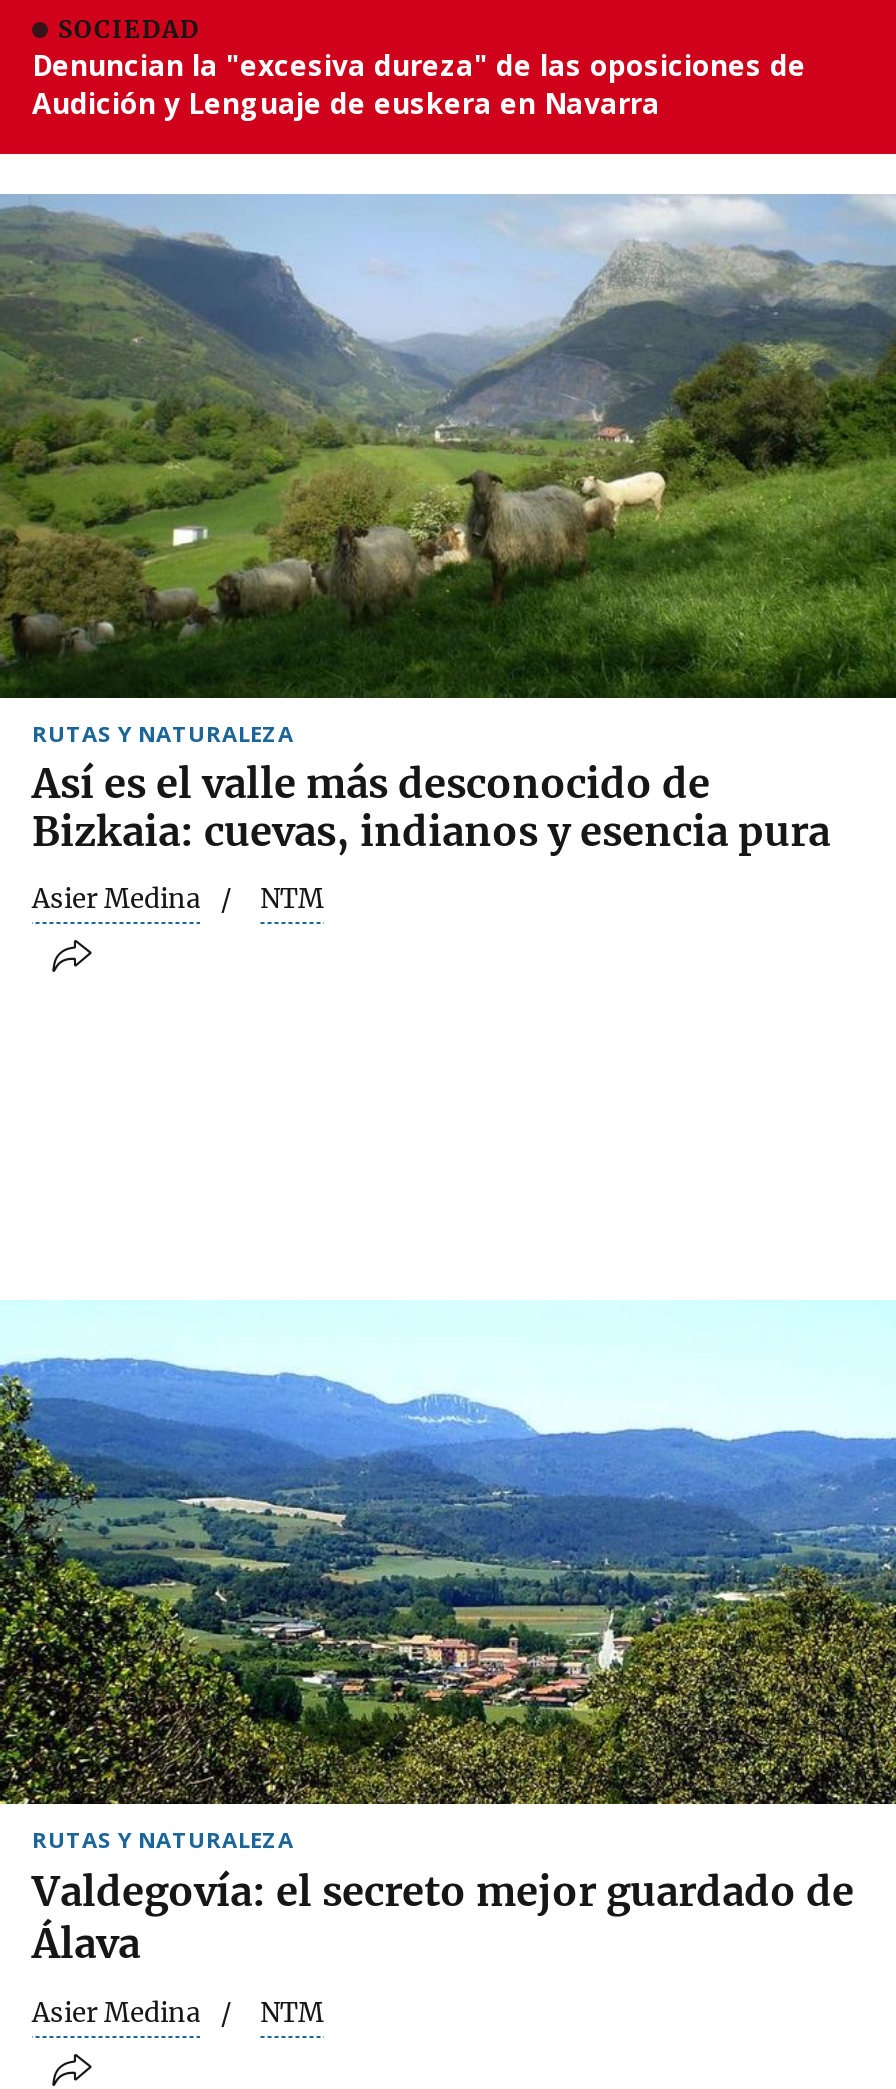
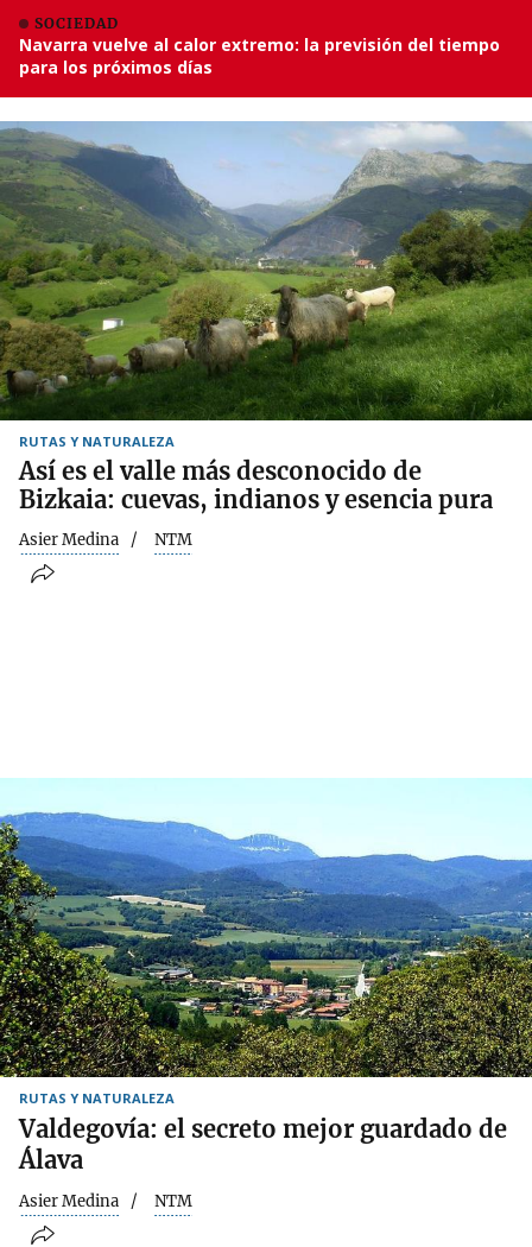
- Denuncian la "excesiva dureza" de las oposiciones de
- Audición y Lenguaje de euskera en Navarra
+ Navarra vuelve al calor extremo: la previsión del tiempo
+ para los próximos días
